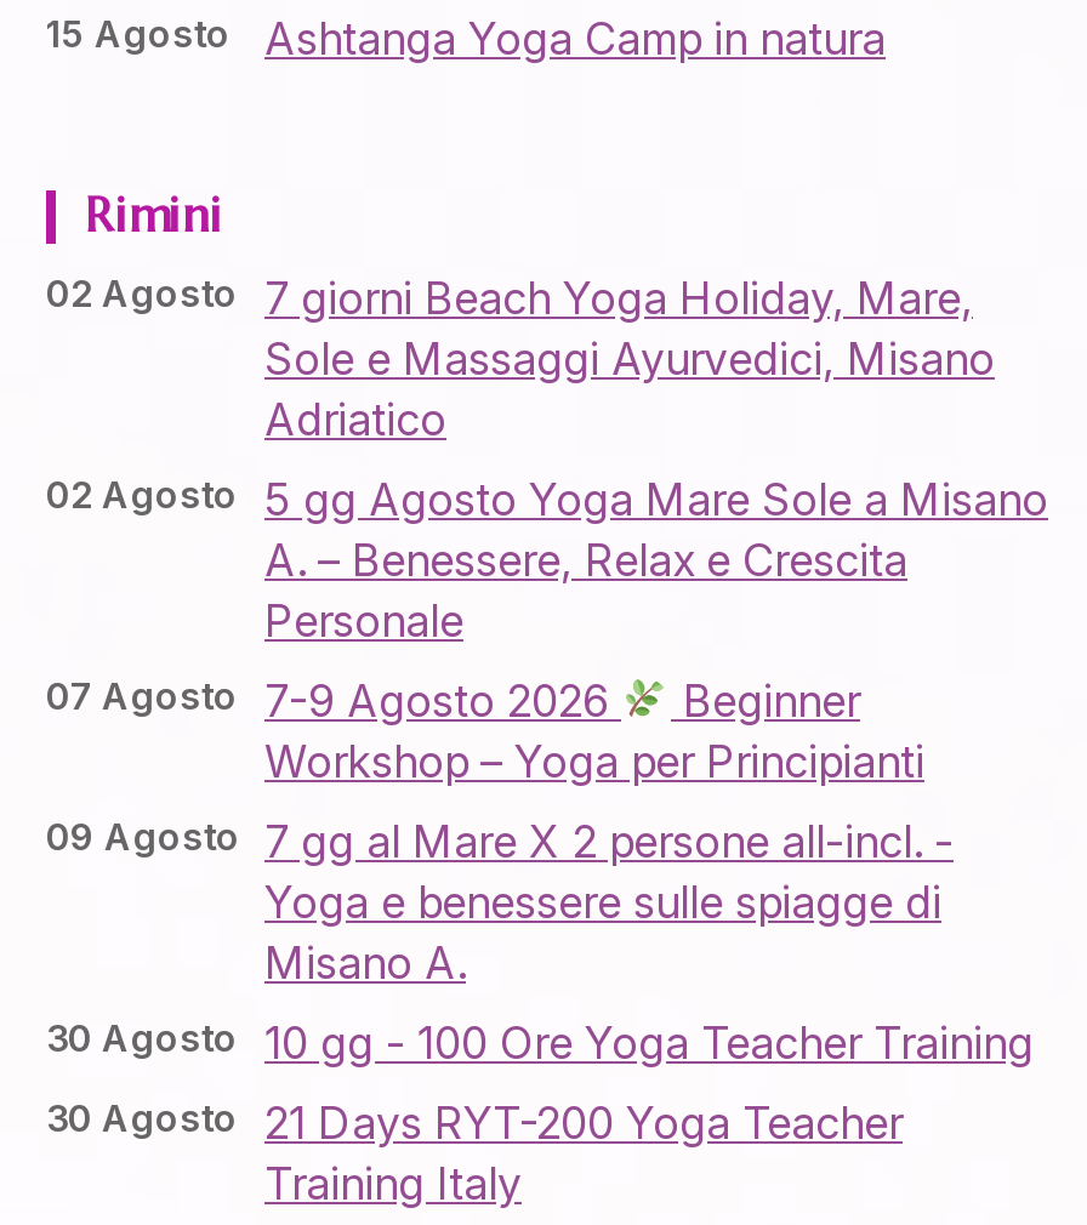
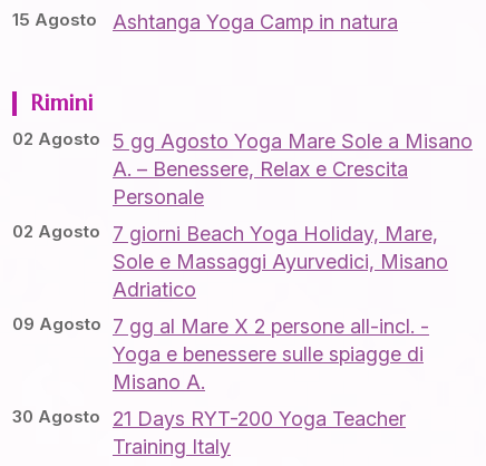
moved down: 02 Agosto 7 giorni Beach Yoga Holiday, Mare, | Sole e Massaggi Ayurvedici, Misano | Adriatico

- 07 Agosto 7-9 Agosto 2026
- Beginner
- Workshop – Yoga per Principianti

- 30 Agosto 10 gg - 100 Ore Yoga Teacher Training
